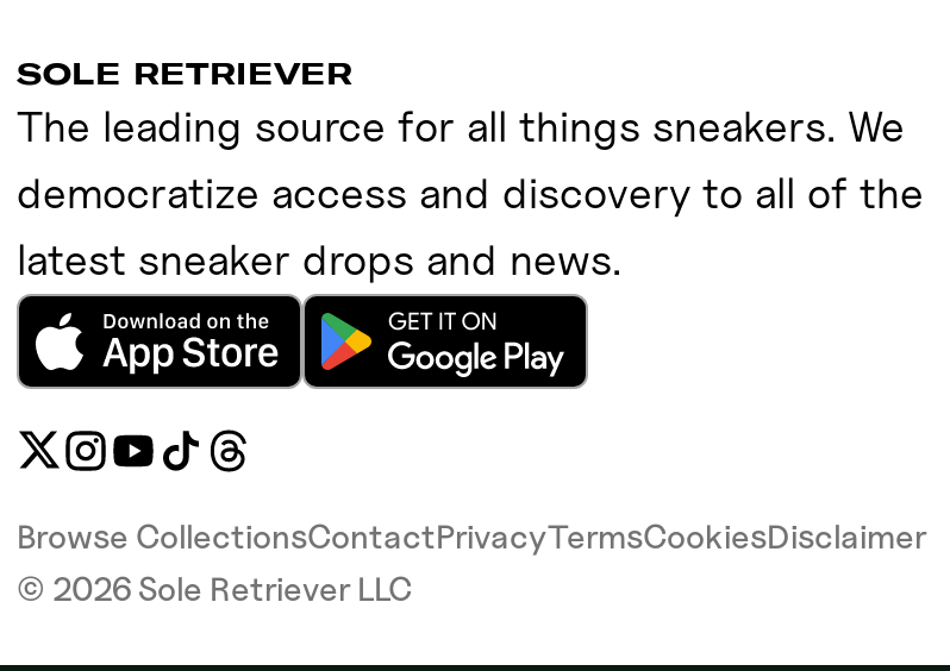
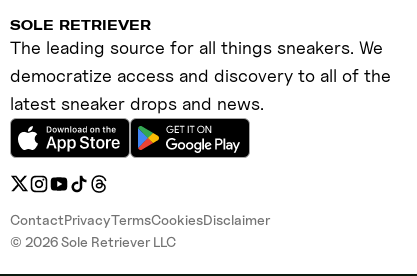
- Browse CollectionsContactPrivacyTermsCookiesDisclaimer
+ ContactPrivacyTermsCookiesDisclaimer
